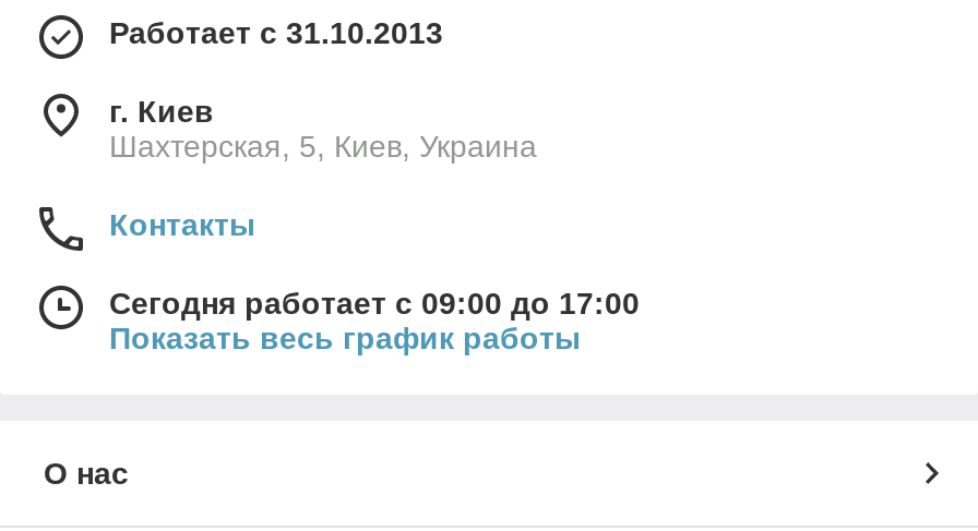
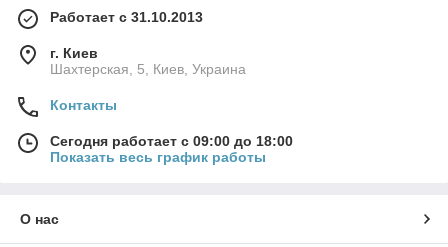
- Сегодня работает с 09:00 до 17:00
+ Сегодня работает с 09:00 до 18:00
